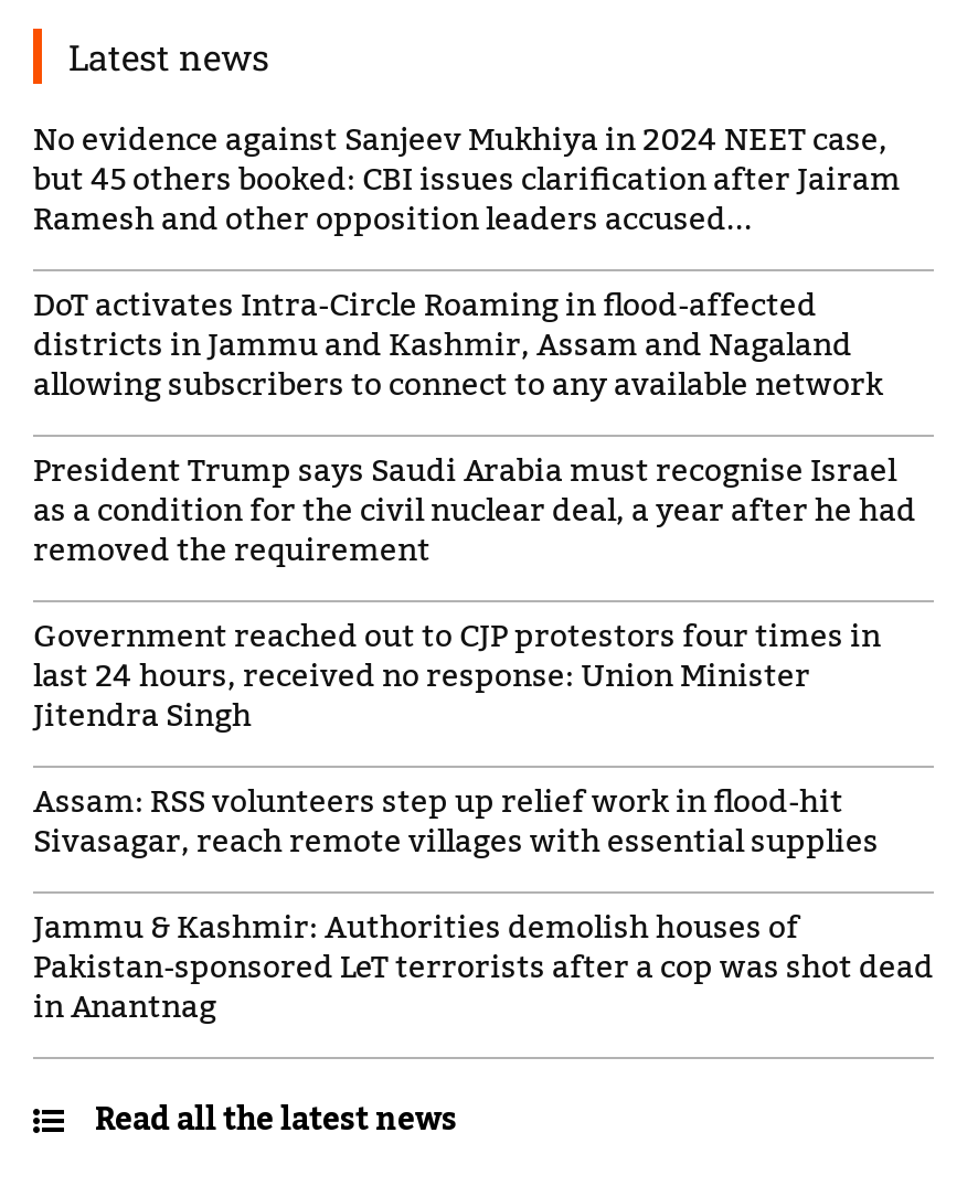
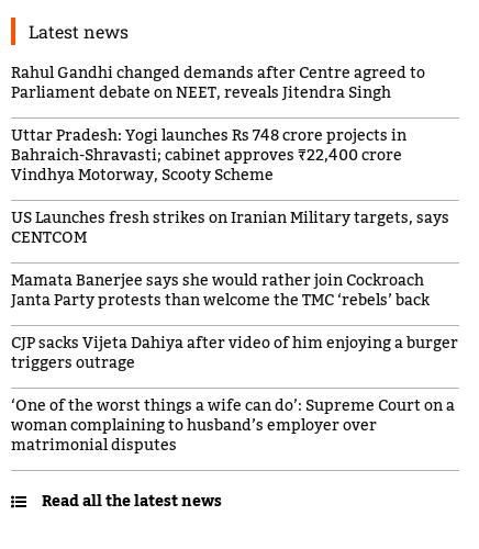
- No evidence against Sanjeev Mukhiya in 2024 NEET case,
- but 45 others booked: CBI issues clarification after Jairam
- Ramesh and other opposition leaders accused...
- DoT activates Intra-Circle Roaming in flood-affected
- districts in Jammu and Kashmir, Assam and Nagaland
- allowing subscribers to connect to any available network
- President Trump says Saudi Arabia must recognise Israel
- as a condition for the civil nuclear deal, a year after he had
- removed the requirement
- Government reached out to CJP protestors four times in
- last 24 hours, received no response: Union Minister
- Jitendra Singh
- Assam: RSS volunteers step up relief work in flood-hit
- Sivasagar, reach remote villages with essential supplies
- Jammu & Kashmir: Authorities demolish houses of
- Pakistan-sponsored LeT terrorists after a cop was shot dead
- in Anantnag
+ Rahul Gandhi changed demands after Centre agreed to
+ Parliament debate on NEET, reveals Jitendra Singh
+ Uttar Pradesh: Yogi launches Rs 748 crore projects in
+ Bahraich-Shravasti; cabinet approves ₹22,400 crore
+ Vindhya Motorway, Scooty Scheme
+ US Launches fresh strikes on Iranian Military targets, says
+ CENTCOM
+ Mamata Banerjee says she would rather join Cockroach
+ Janta Party protests than welcome the TMC ‘rebels’ back
+ CJP sacks Vijeta Dahiya after video of him enjoying a burger
+ triggers outrage
+ ‘One of the worst things a wife can do’: Supreme Court on a
+ woman complaining to husband’s employer over
+ matrimonial disputes
